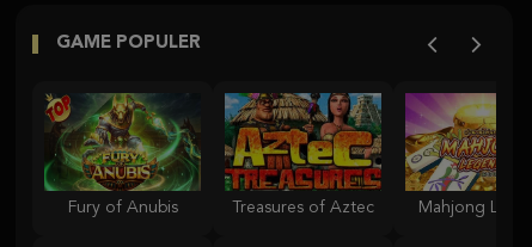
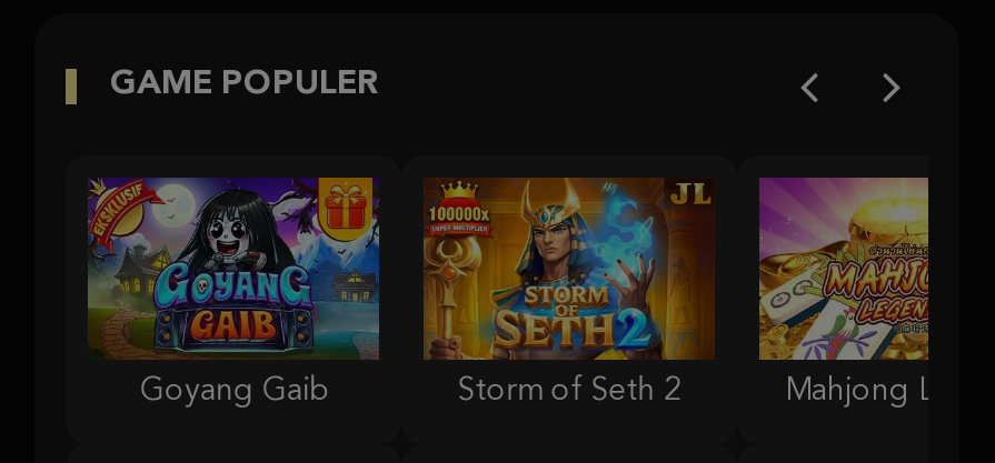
- [image]
- Fury of Anubis
+ [image]
+ Goyang Gaib

- [image]
- Treasures of Aztec
+ [image]
+ Storm of Seth 2
